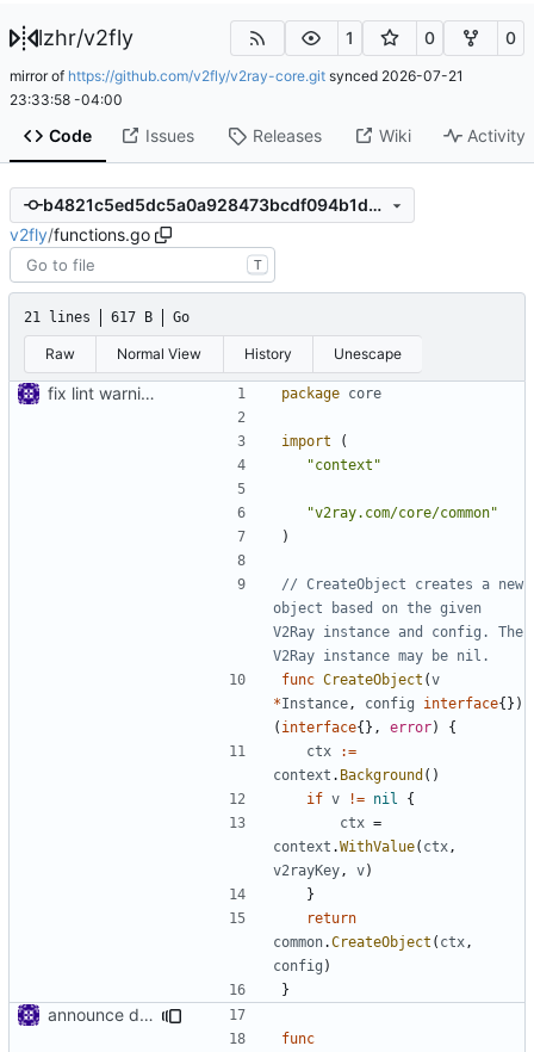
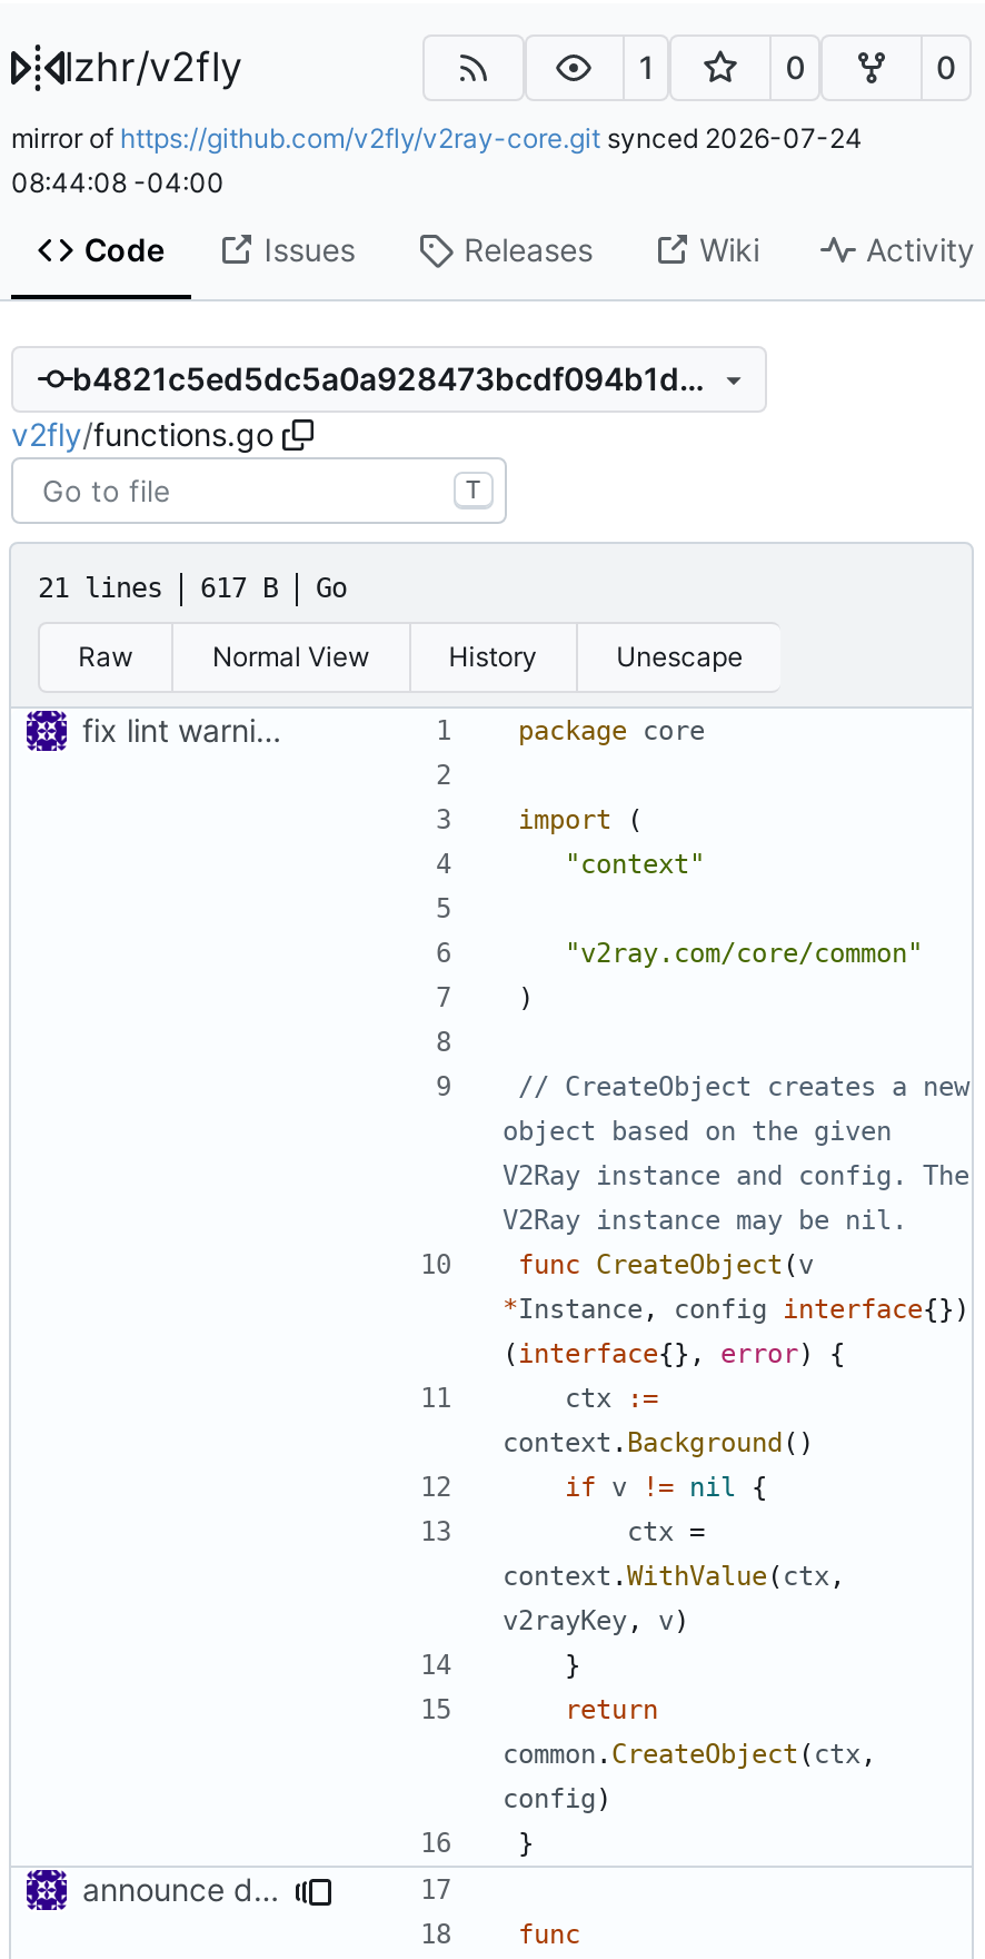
- mirror of https://github.com/v2fly/v2ray-core.git synced 2026-07-21
+ mirror of https://github.com/v2fly/v2ray-core.git synced 2026-07-24

- 23:33:58 -04:00
+ 08:44:08 -04:00
